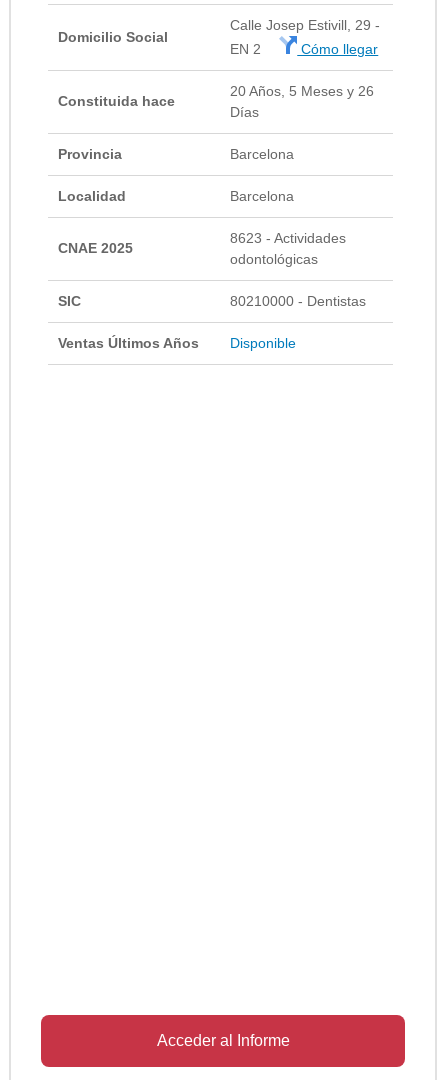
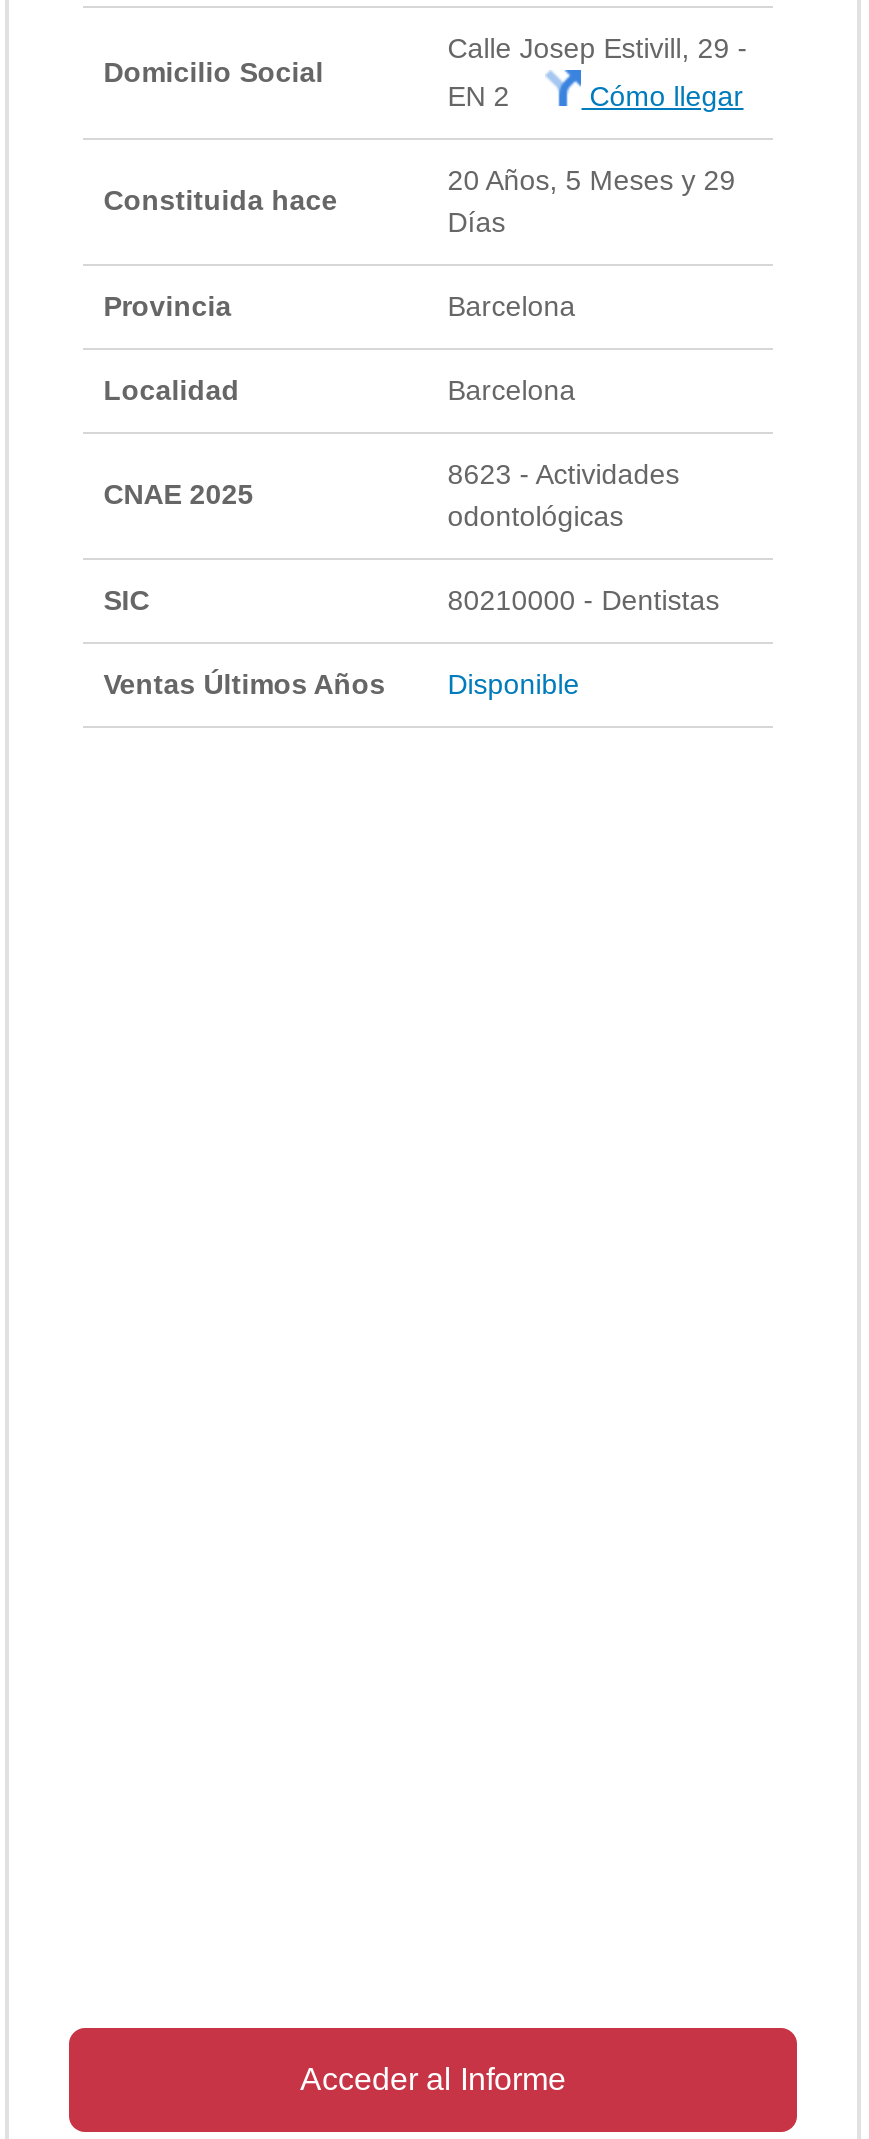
- 20 Años, 5 Meses y 26
+ 20 Años, 5 Meses y 29
